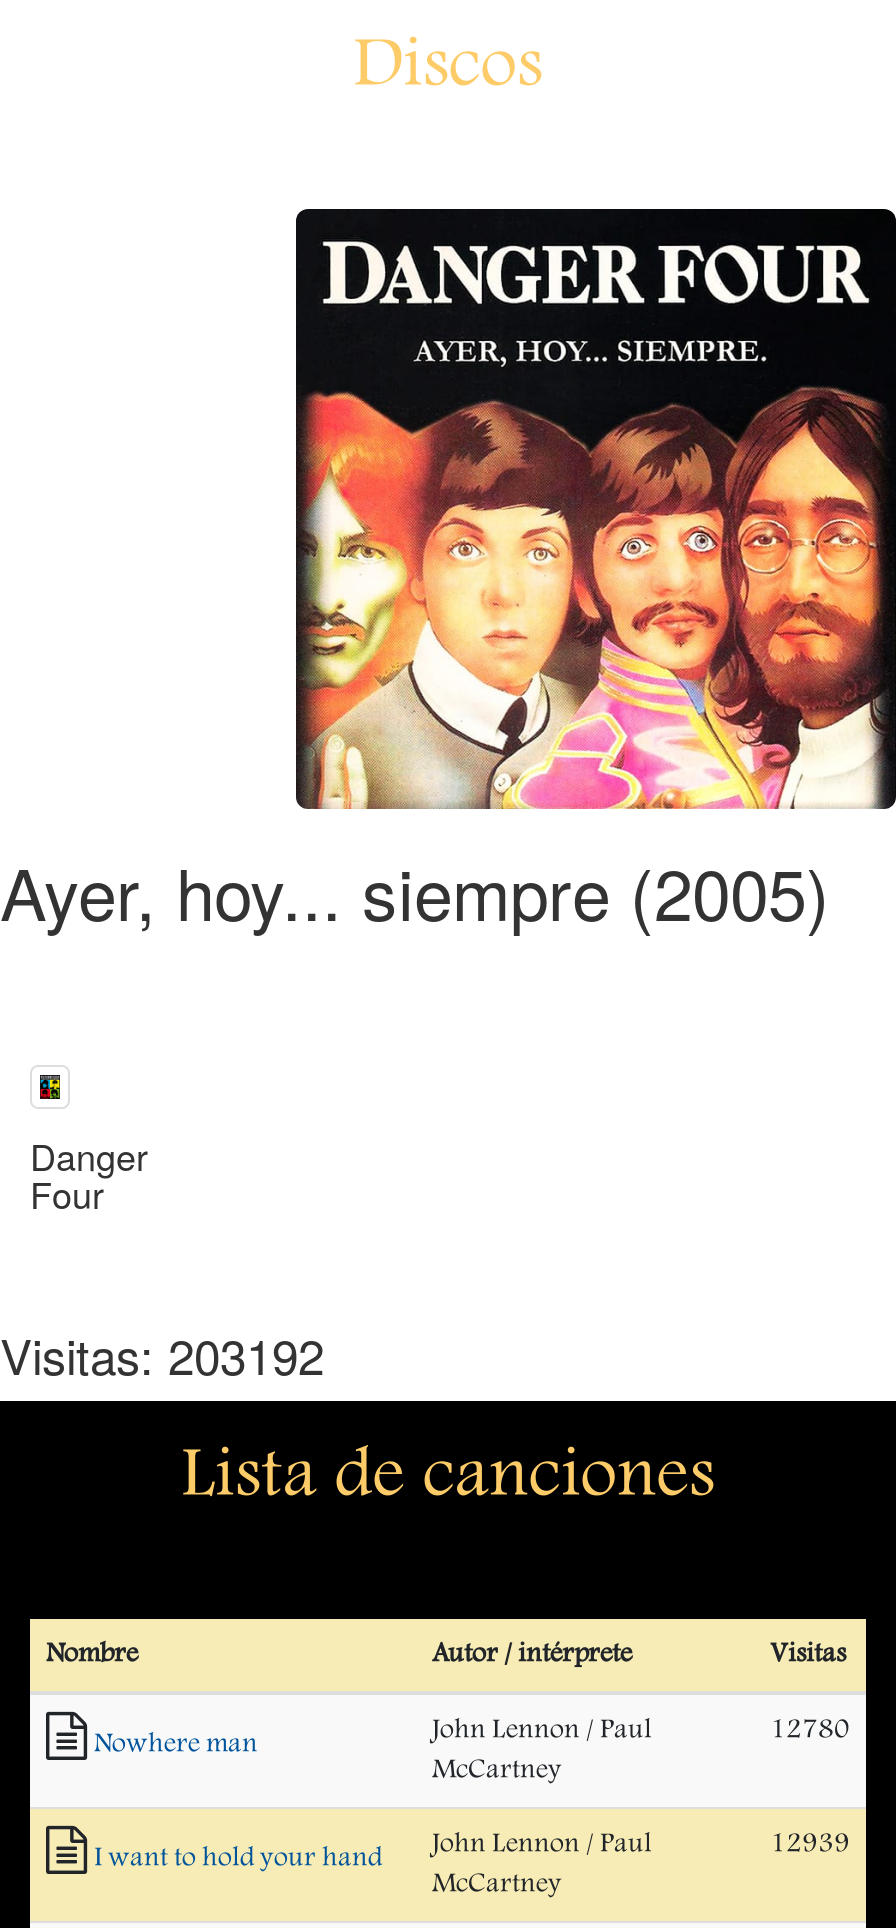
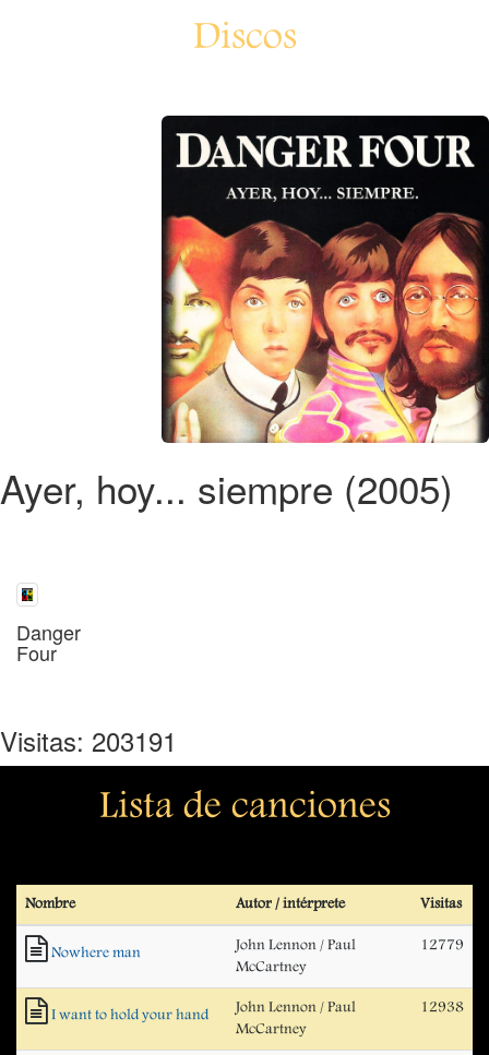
- Visitas: 203192
+ Visitas: 203191

- 12780
+ 12779

- 12939
+ 12938
